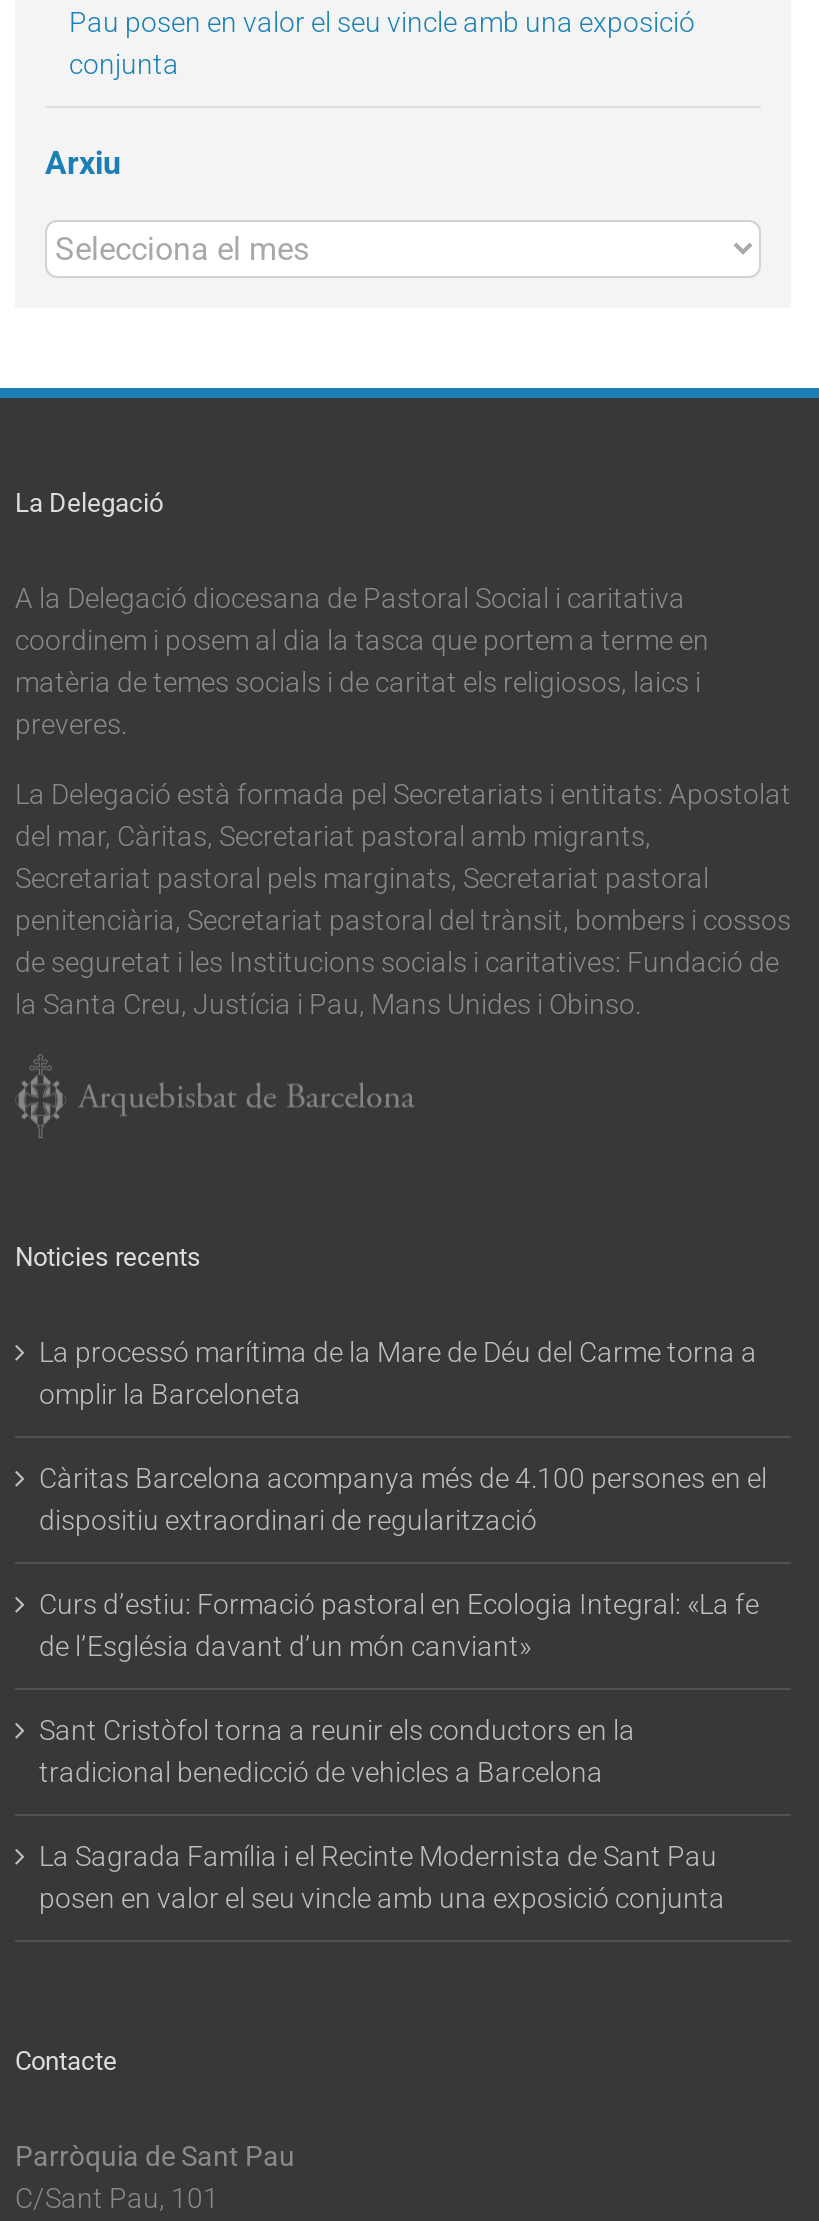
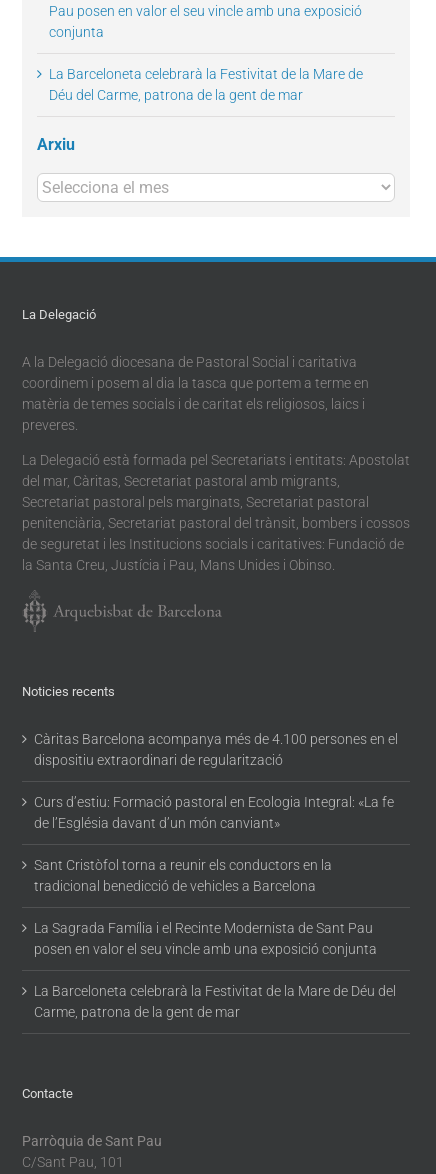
+ La Barceloneta celebrarà la Festivitat de la Mare de
+ Déu del Carme, patrona de la gent de mar

- La processó marítima de la Mare de Déu del Carme torna a
- omplir la Barceloneta

+ La Barceloneta celebrarà la Festivitat de la Mare de Déu del
+ Carme, patrona de la gent de mar
